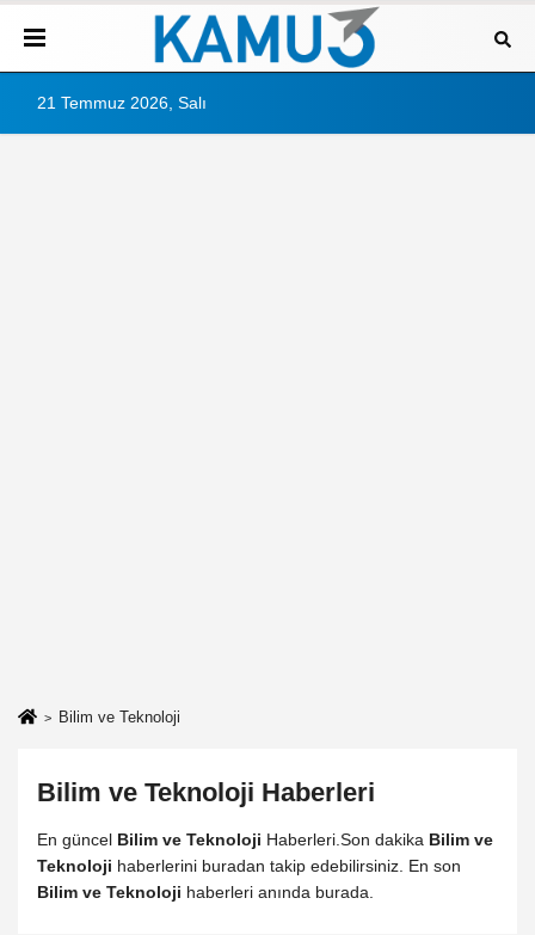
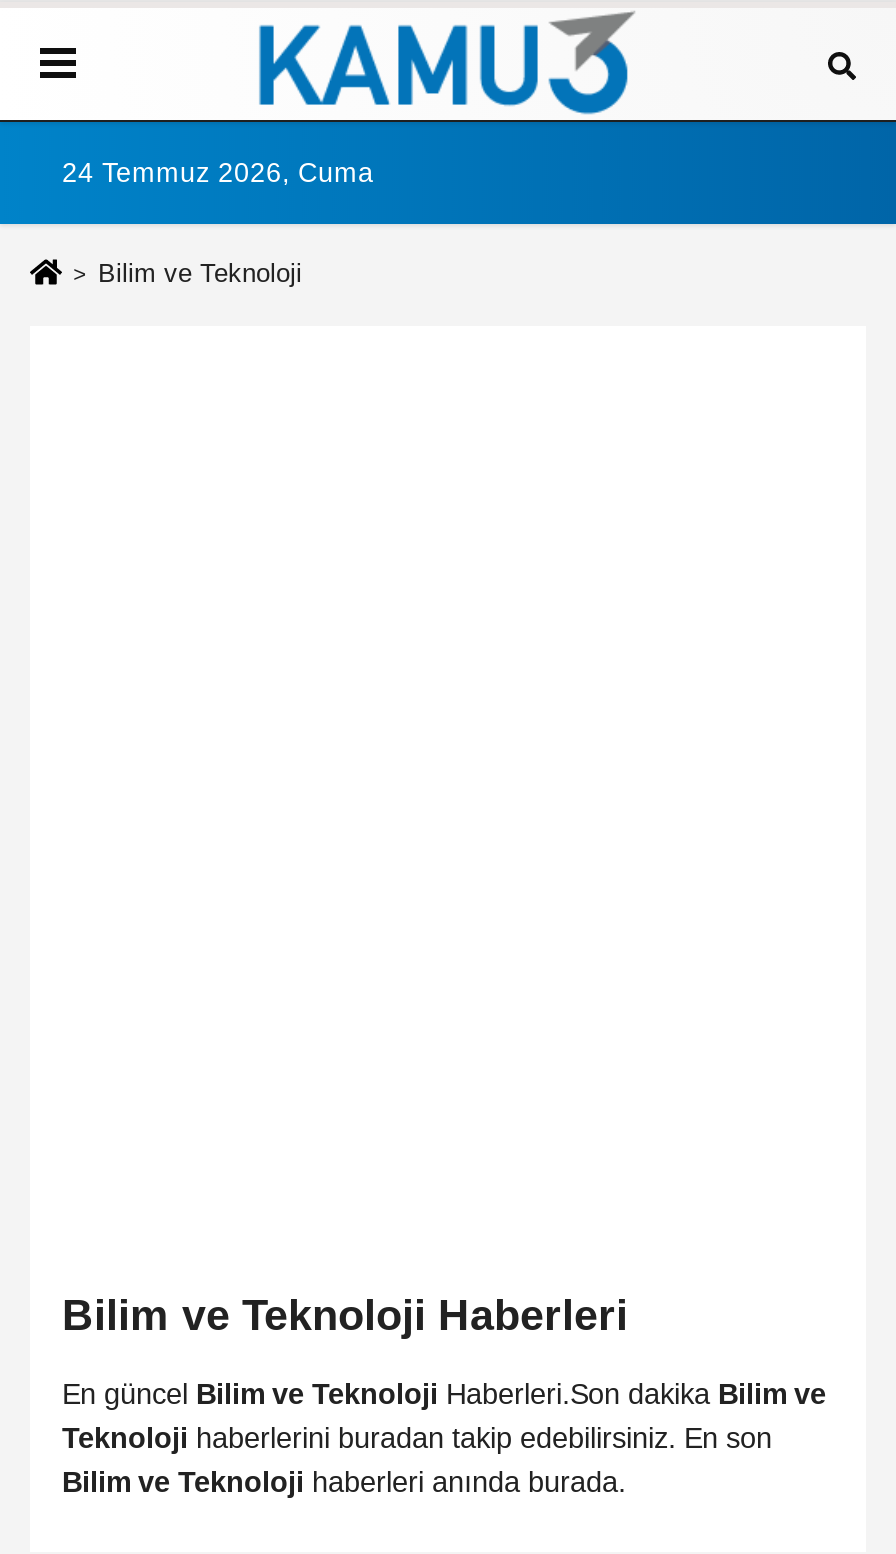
- 21 Temmuz 2026, Salı
+ 24 Temmuz 2026, Cuma

moved up: Bilim ve Teknoloji
